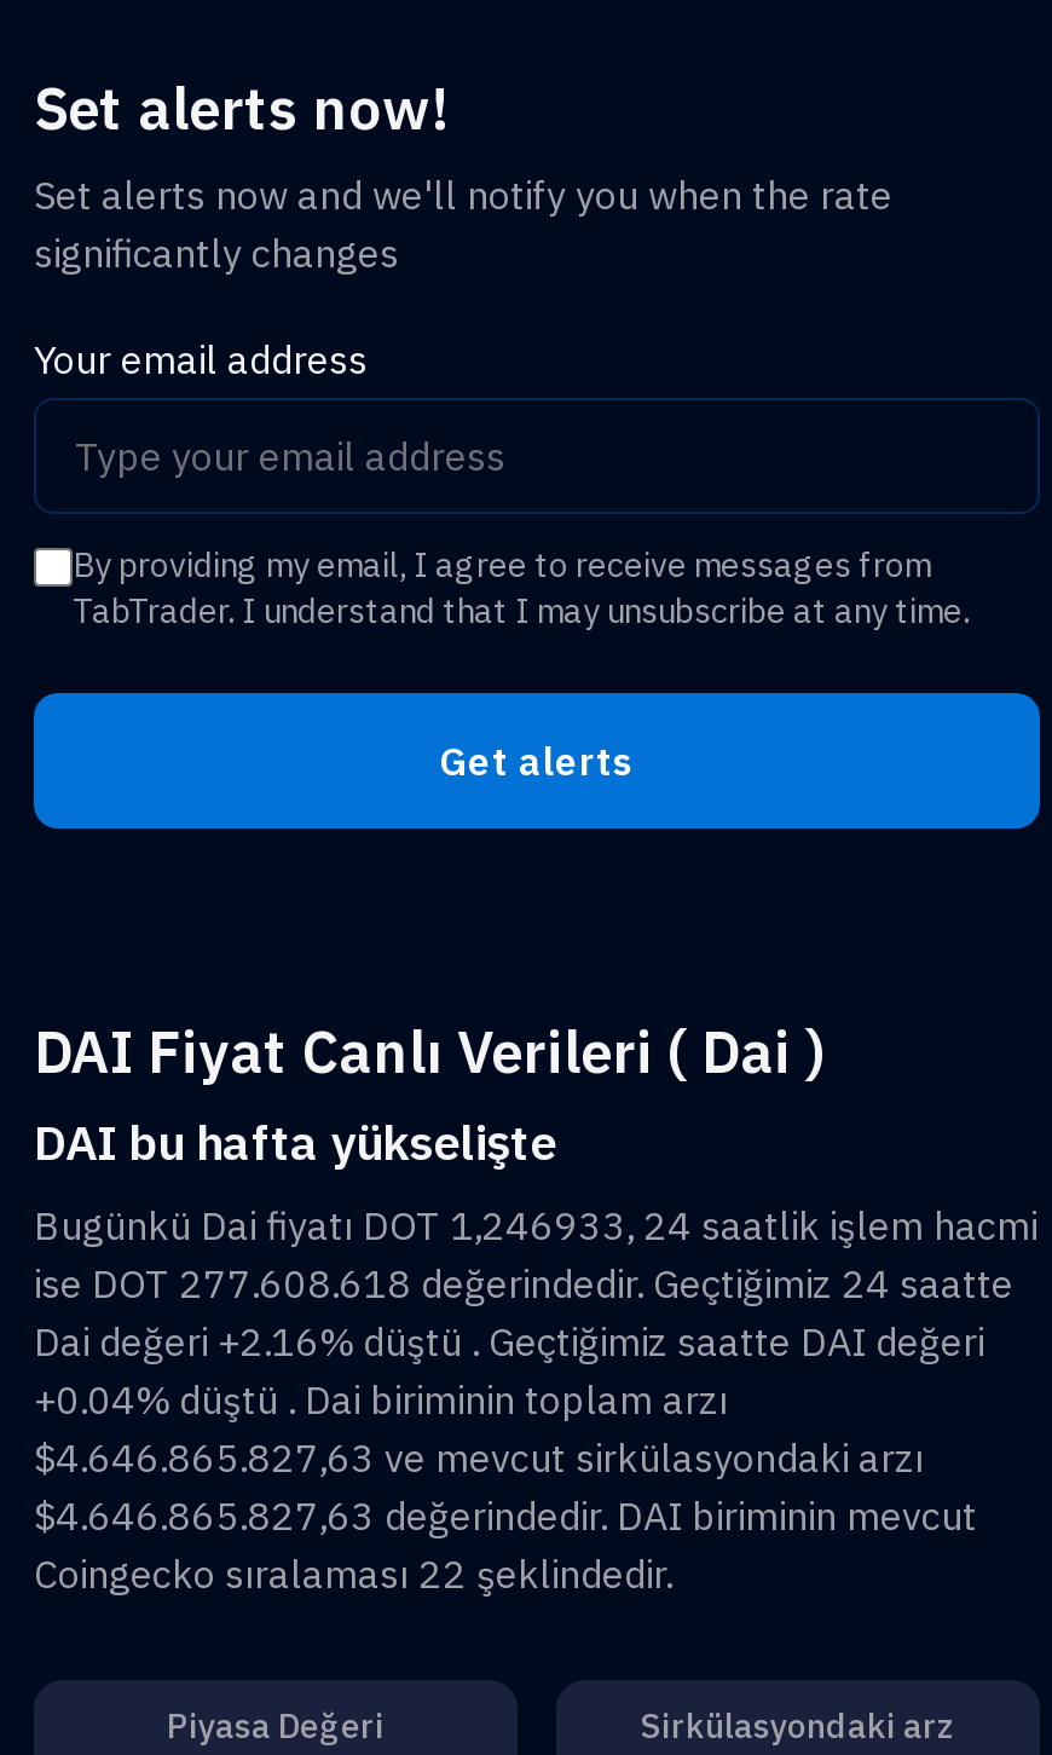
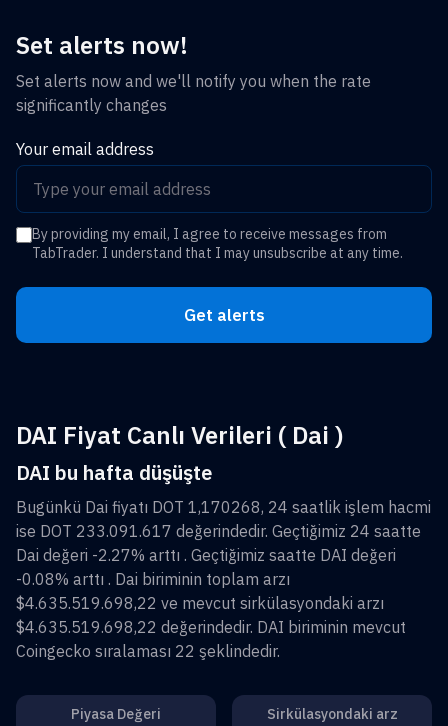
- DAI bu hafta yükselişte
+ DAI bu hafta düşüşte

- Bugünkü Dai fiyatı DOT 1,246933, 24 saatlik işlem hacmi
+ Bugünkü Dai fiyatı DOT 1,170268, 24 saatlik işlem hacmi

- ise DOT 277.608.618 değerindedir. Geçtiğimiz 24 saatte
+ ise DOT 233.091.617 değerindedir. Geçtiğimiz 24 saatte

- Dai değeri +2.16% düştü . Geçtiğimiz saatte DAI değeri
+ Dai değeri -2.27% arttı . Geçtiğimiz saatte DAI değeri

- +0.04% düştü . Dai biriminin toplam arzı
+ -0.08% arttı . Dai biriminin toplam arzı

- $4.646.865.827,63 ve mevcut sirkülasyondaki arzı
+ $4.635.519.698,22 ve mevcut sirkülasyondaki arzı

- $4.646.865.827,63 değerindedir. DAI biriminin mevcut
+ $4.635.519.698,22 değerindedir. DAI biriminin mevcut
